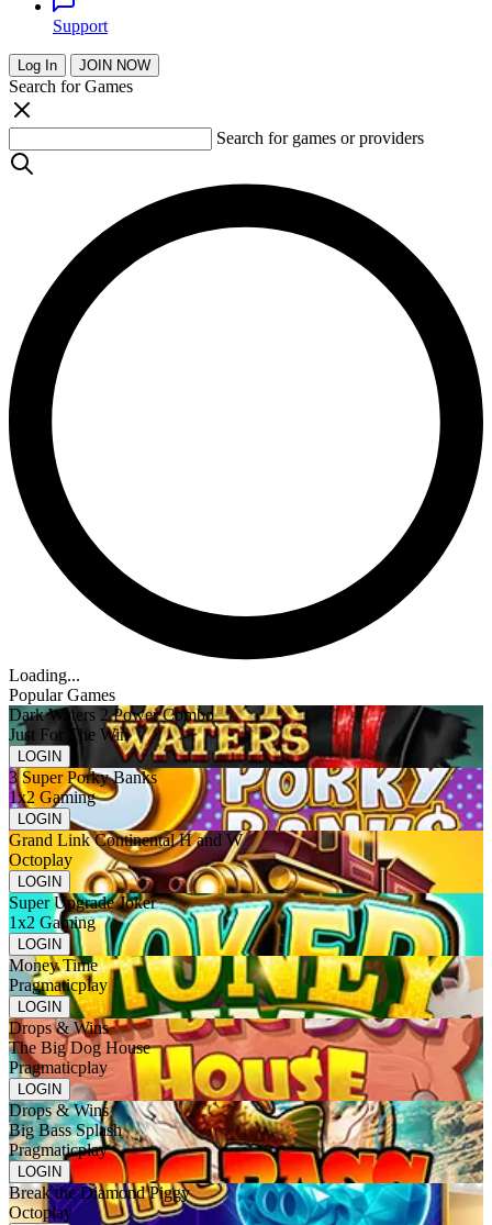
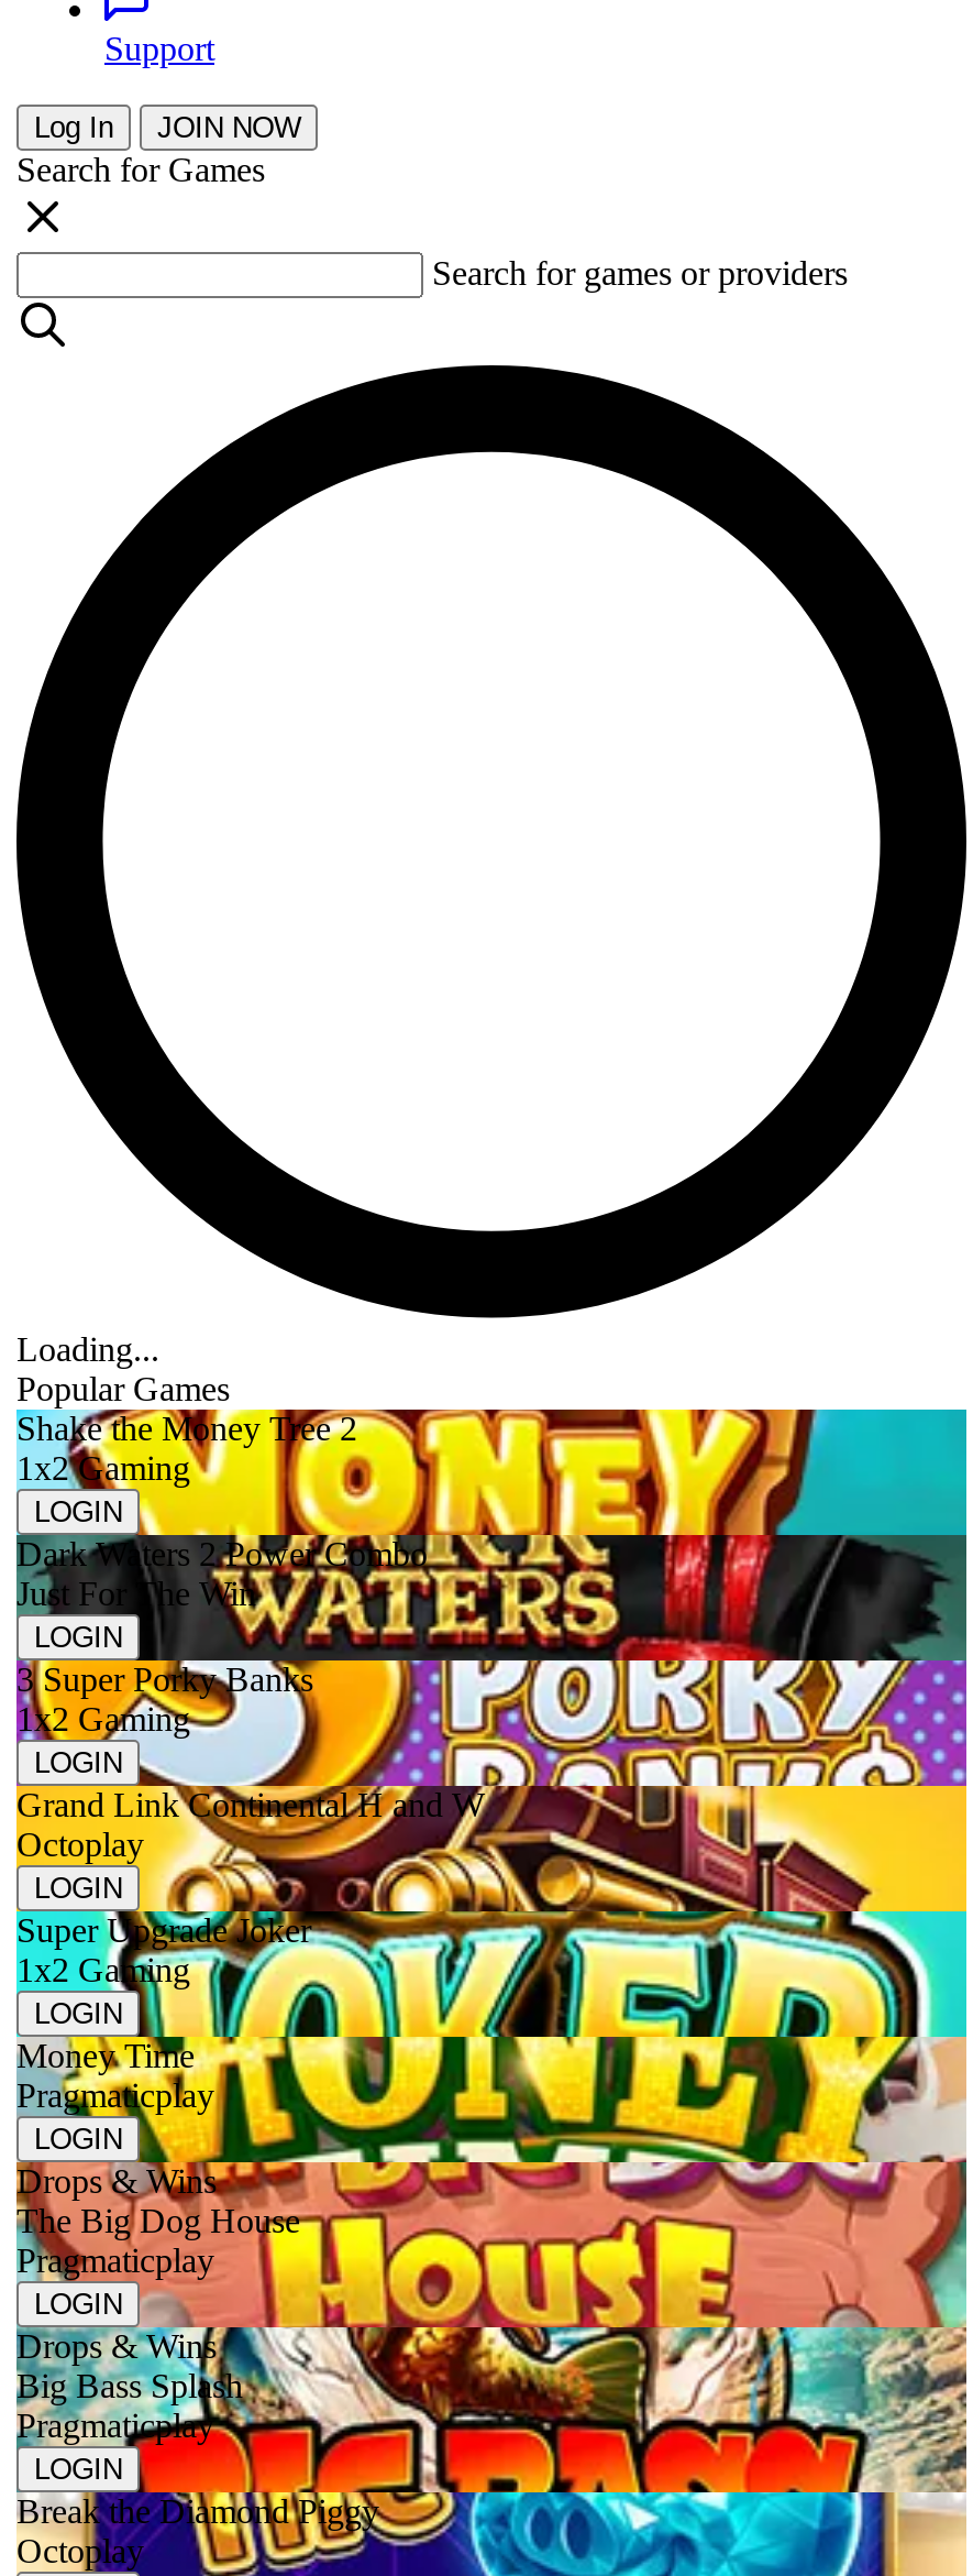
+ Shake the Money Tree 2
+ 1x2 Gaming
+ LOGIN
